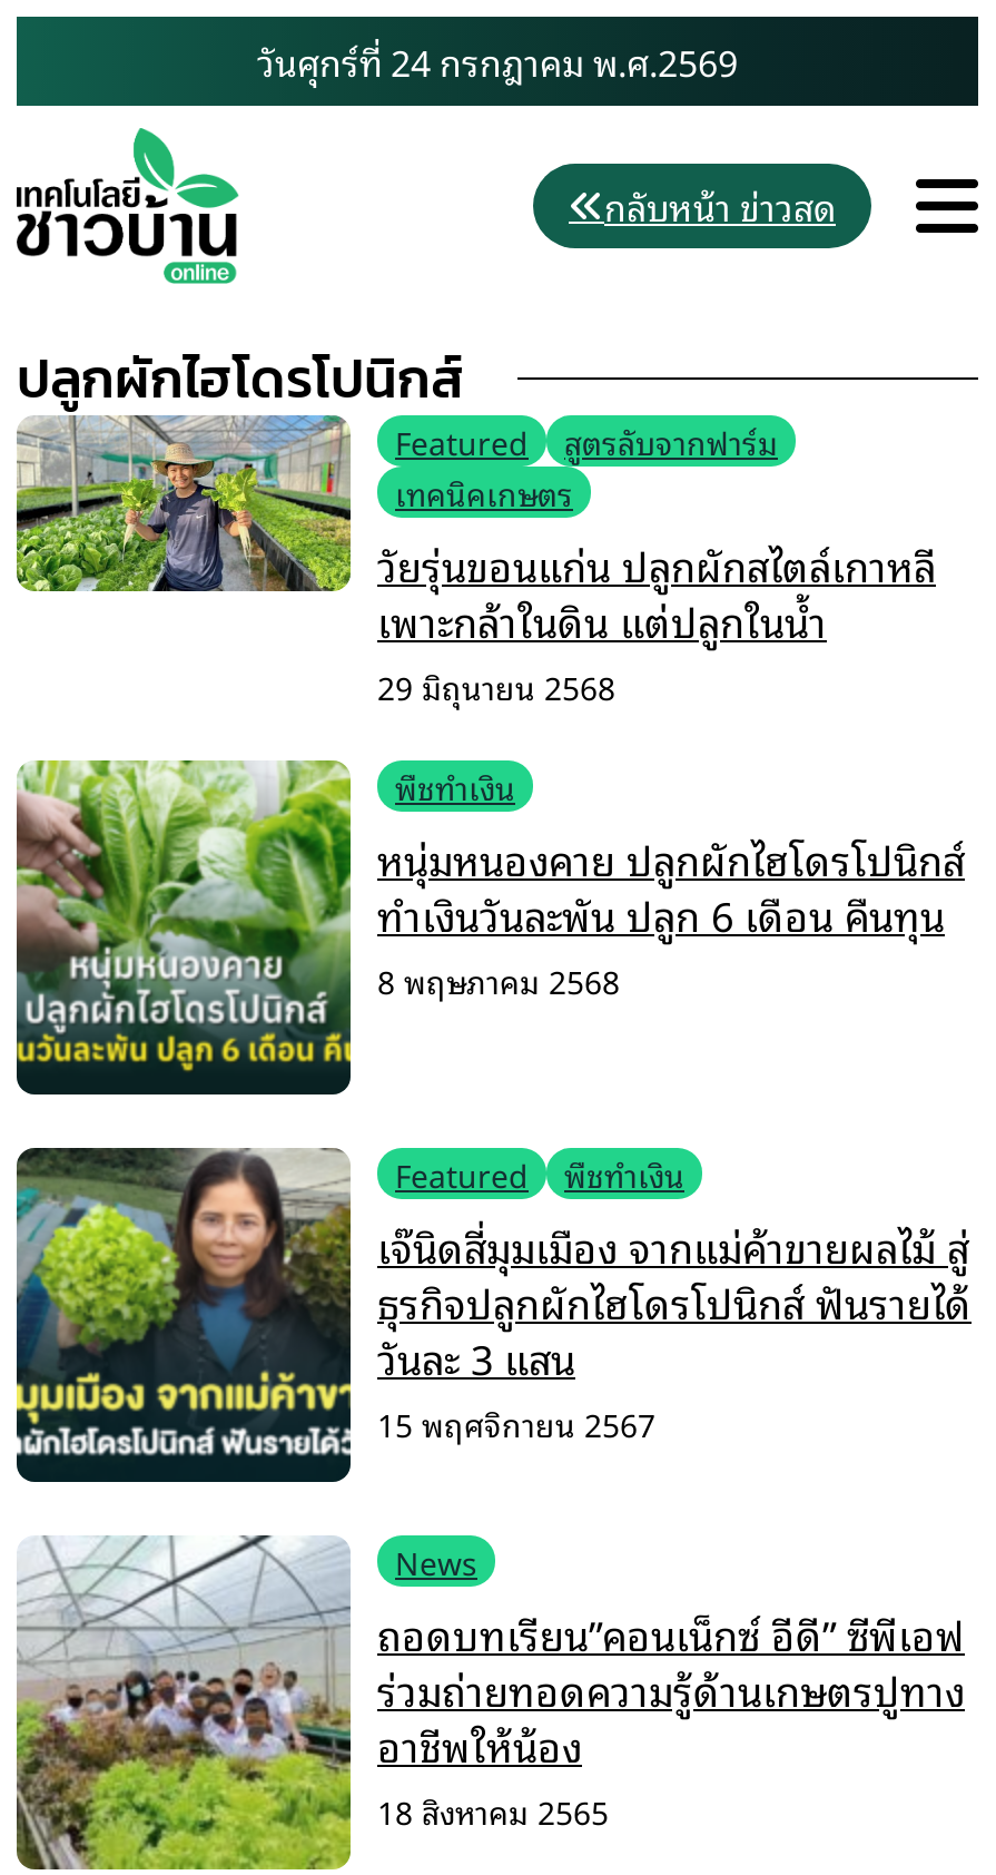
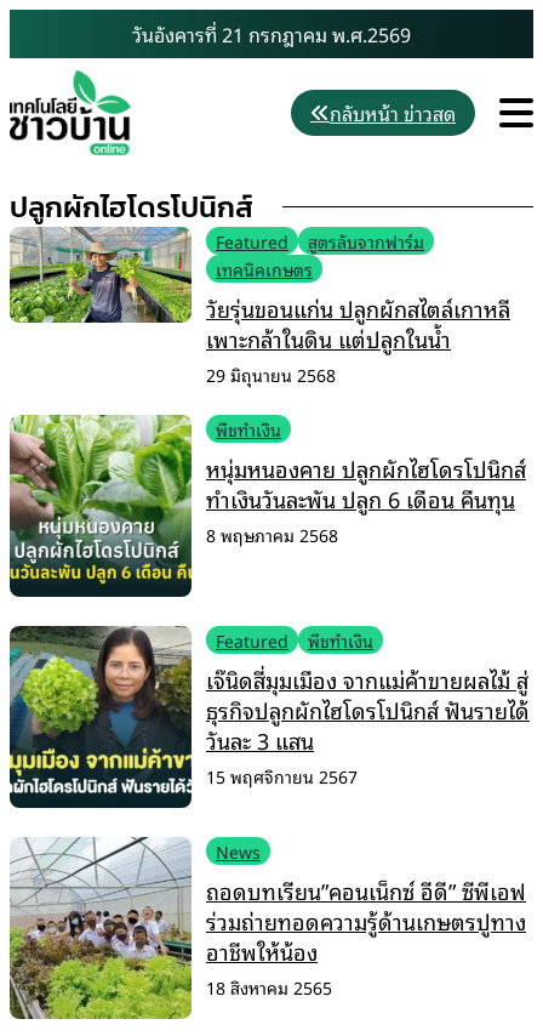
- วันศุกร์ที่ 24 กรกฎาคม พ.ศ.2569
+ วันอังคารที่ 21 กรกฎาคม พ.ศ.2569
